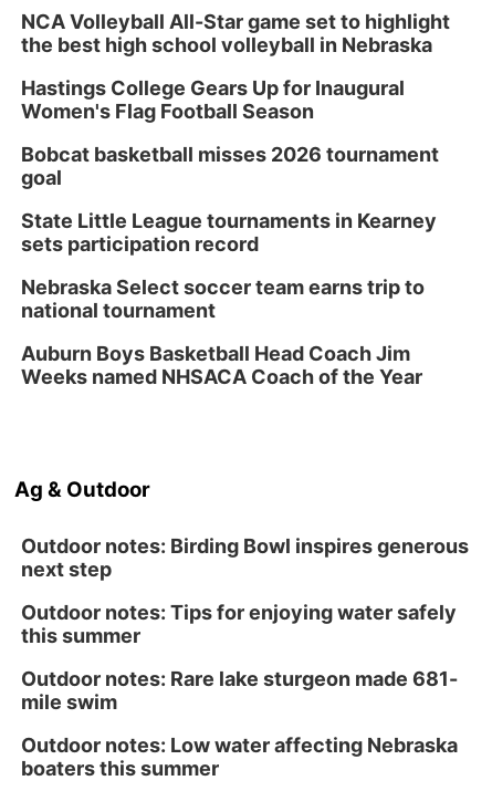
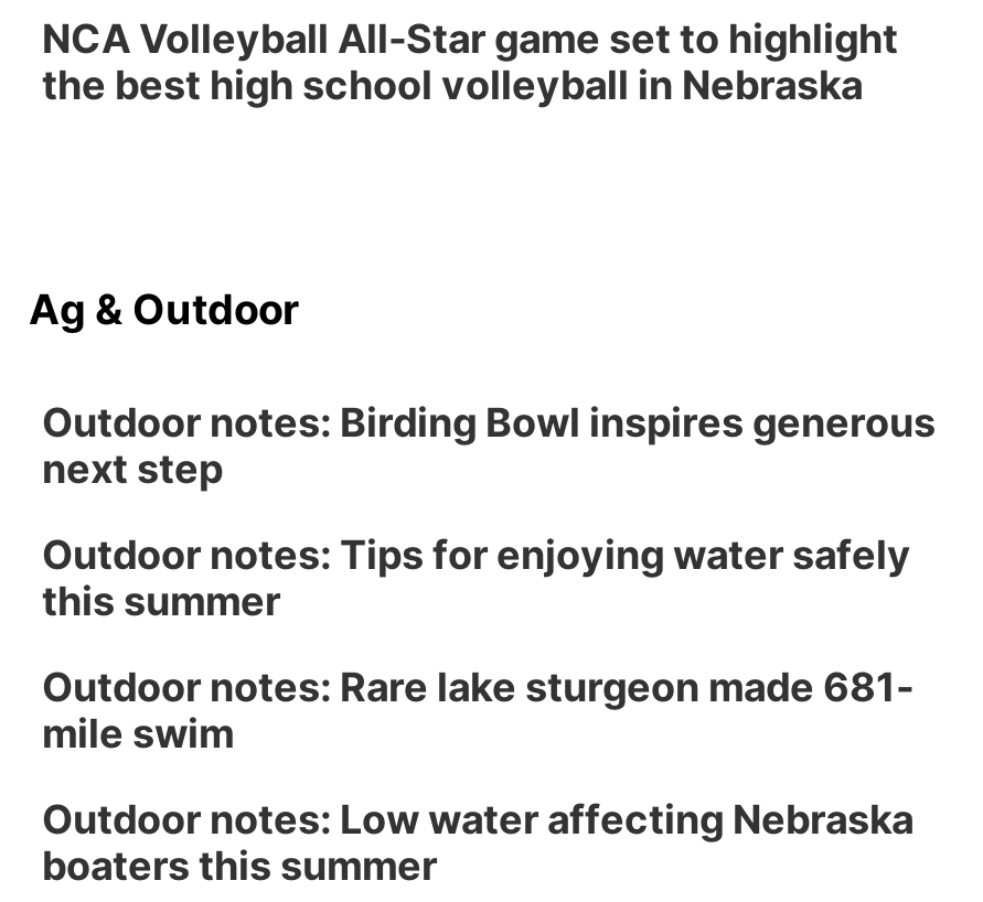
- Hastings College Gears Up for Inaugural
- Women's Flag Football Season
- Bobcat basketball misses 2026 tournament
- goal
- State Little League tournaments in Kearney
- sets participation record
- Nebraska Select soccer team earns trip to
- national tournament
- Auburn Boys Basketball Head Coach Jim
- Weeks named NHSACA Coach of the Year
